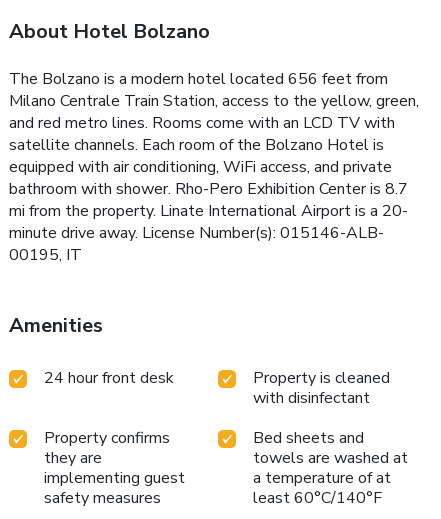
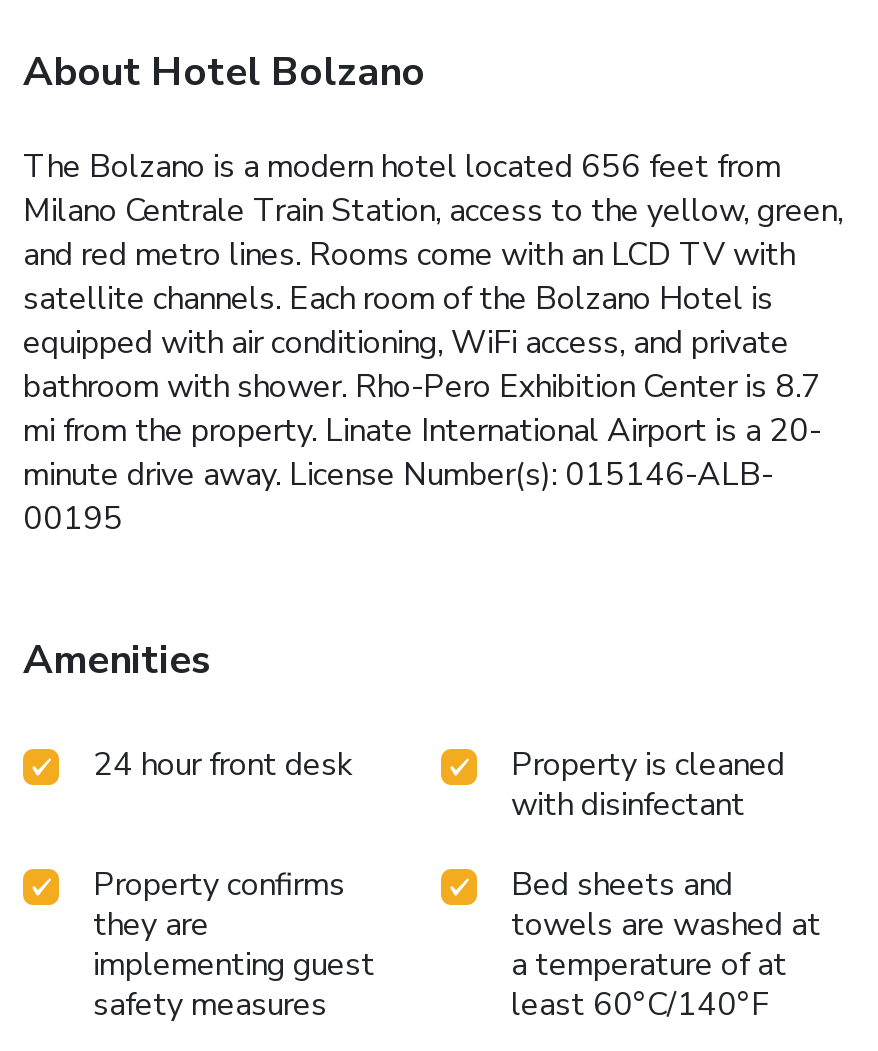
- 00195, IT
+ 00195
